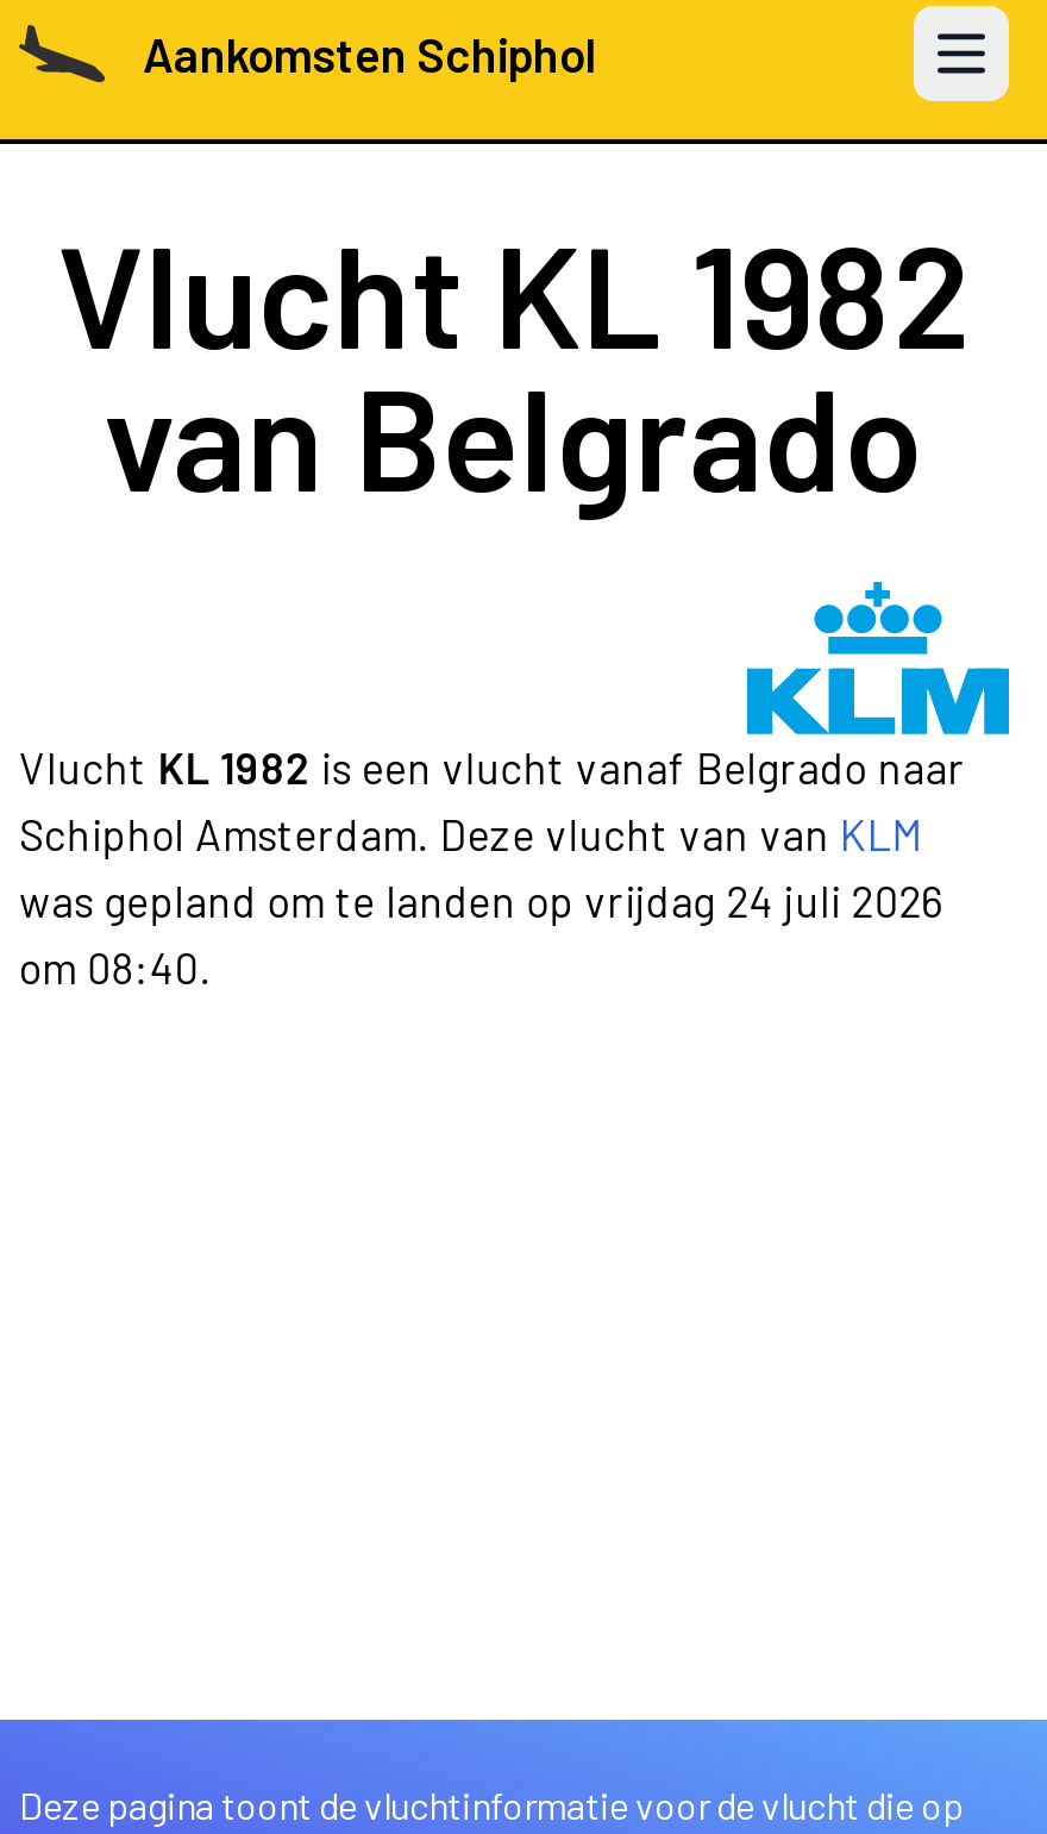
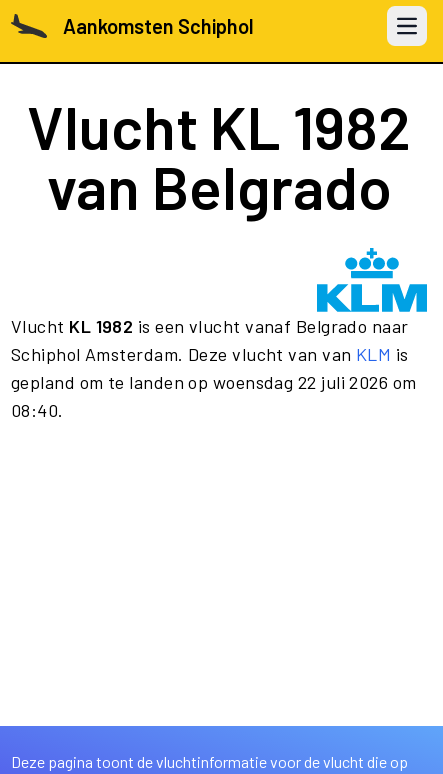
- Schiphol Amsterdam. Deze vlucht van van KLM
- was gepland om te landen op vrijdag 24 juli 2026
- om 08:40.
+ Schiphol Amsterdam. Deze vlucht van van KLM is
+ gepland om te landen op woensdag 22 juli 2026 om
+ 08:40.
